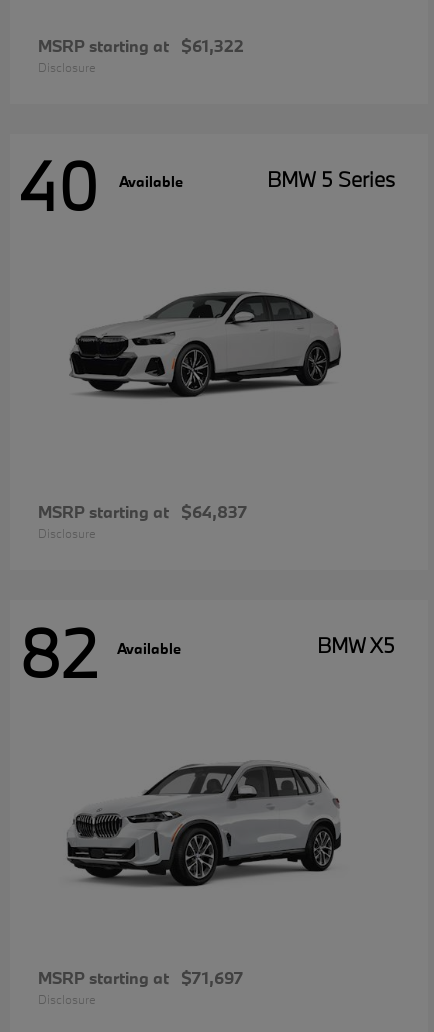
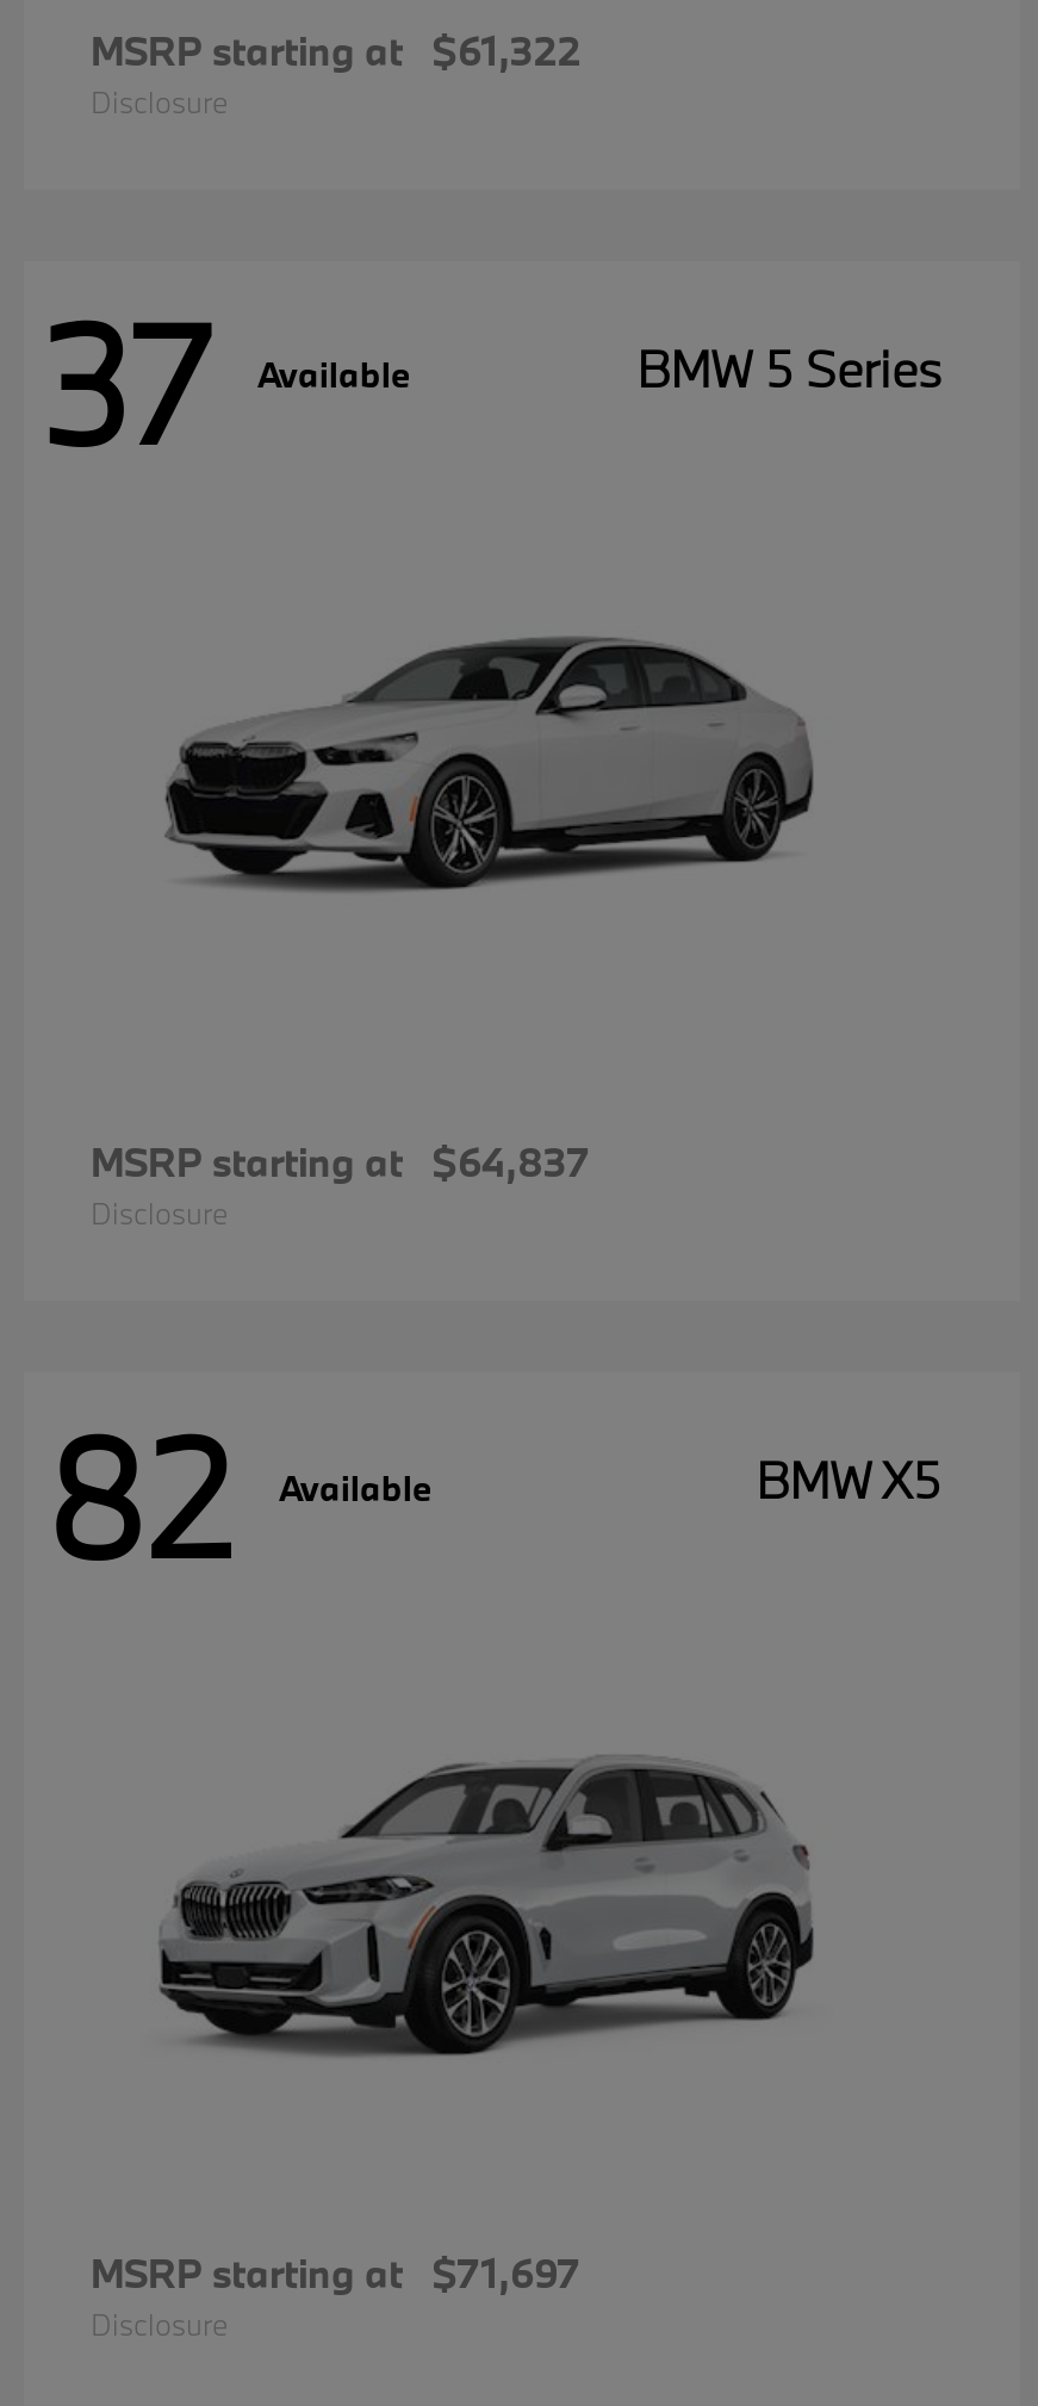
- 40 Available
+ 37 Available
